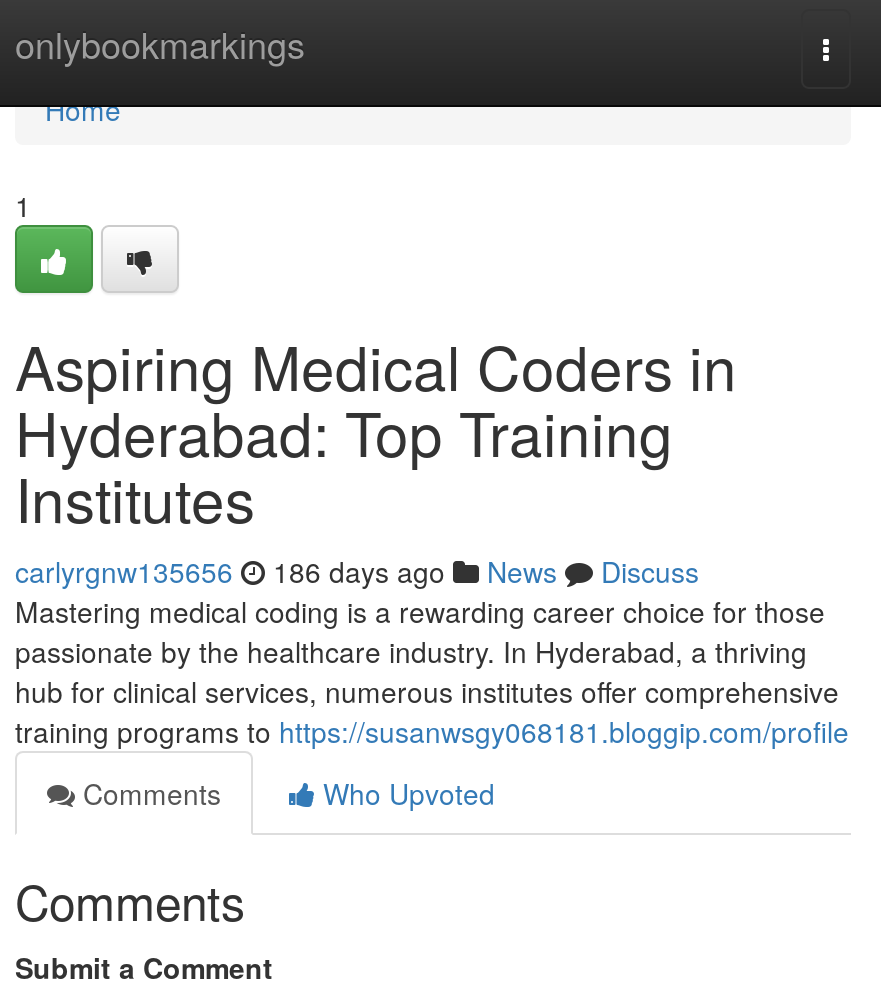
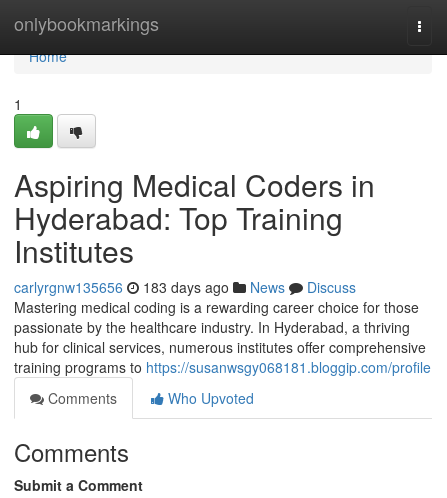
- carlyrgnw135656 186 days ago News Discuss
+ carlyrgnw135656 183 days ago News Discuss
